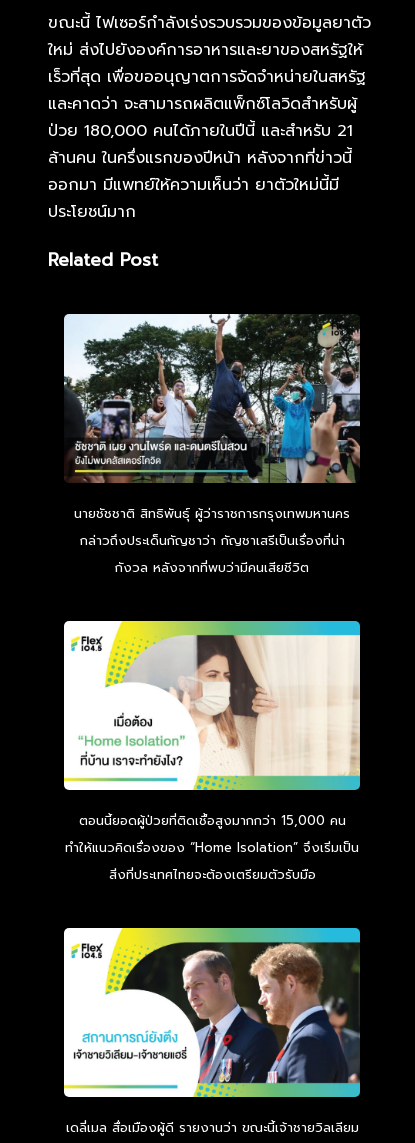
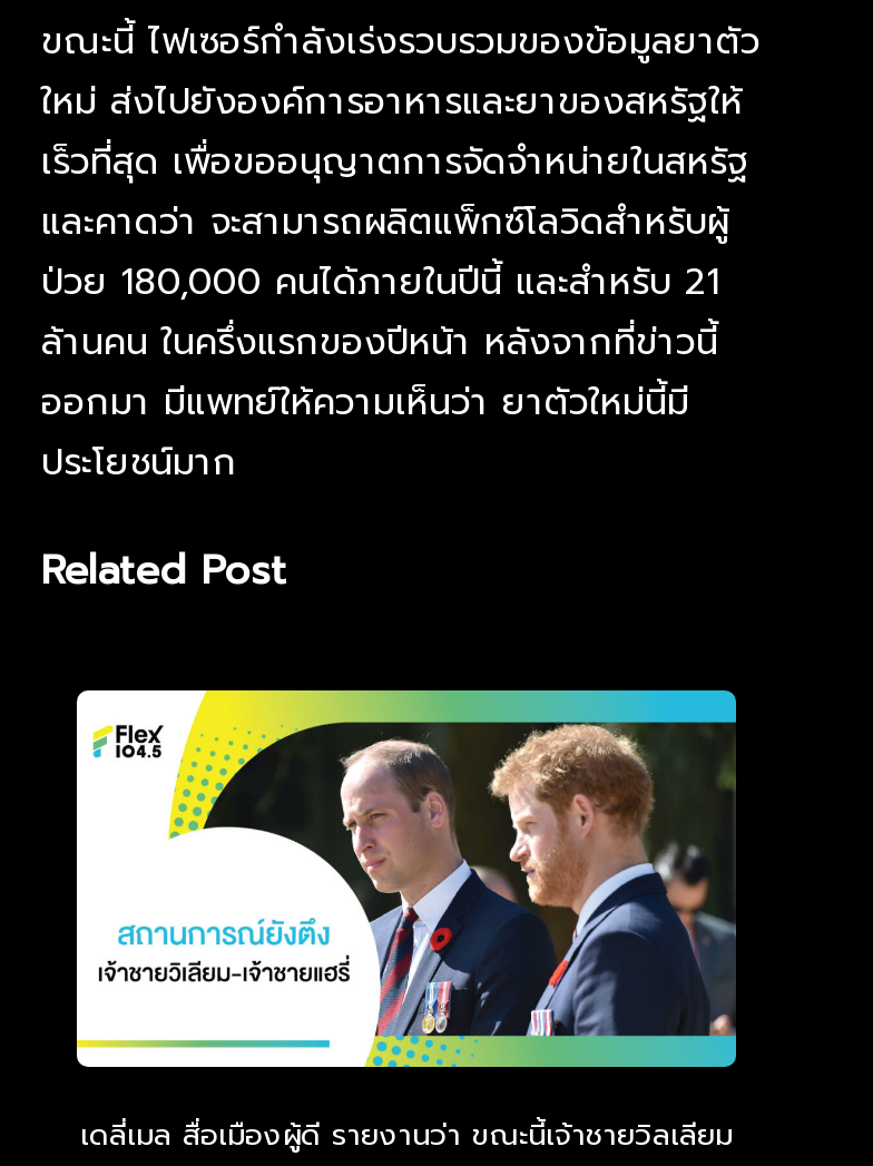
- [image]
- นายชัชชาติ สิทธิพันธุ์ ผู้ว่าราชการกรุงเทพมหานคร
- กล่าวถึงประเด็นกัญชาว่า กัญชาเสรีเป็นเรื่องที่น่า
- กังวล หลังจากที่พบว่ามีคนเสียชีวิต

- [image]
- ตอนนี้ยอดผู้ป่วยที่ติดเชื้อสูงมากกว่า 15,000 คน
- ทำให้แนวคิดเรื่องของ “Home Isolation” จึงเริ่มเป็น
- สิ่งที่ประเทศไทยจะต้องเตรียมตัวรับมือ
